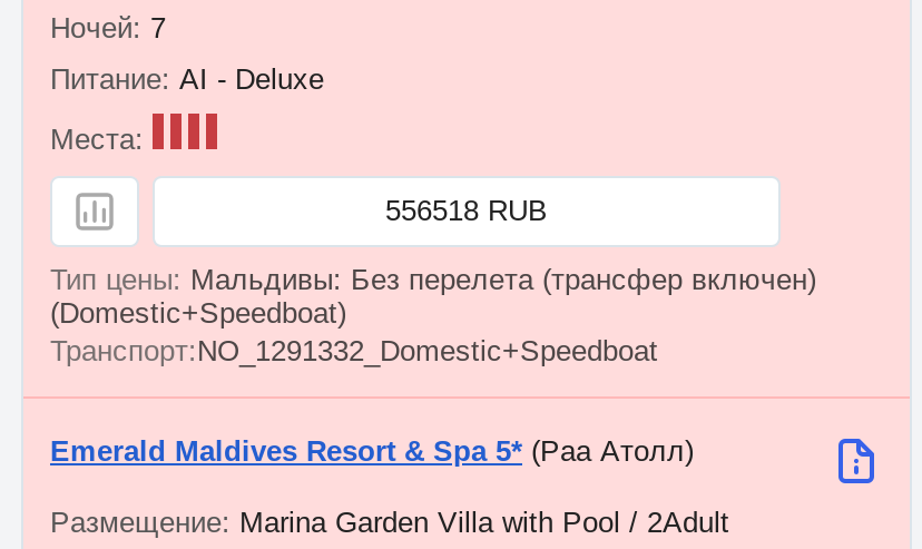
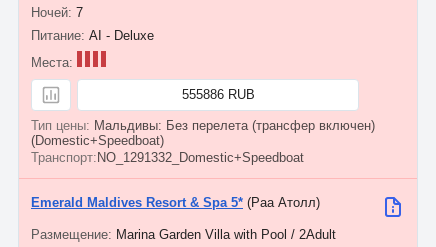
- 556518 RUB
+ 555886 RUB
